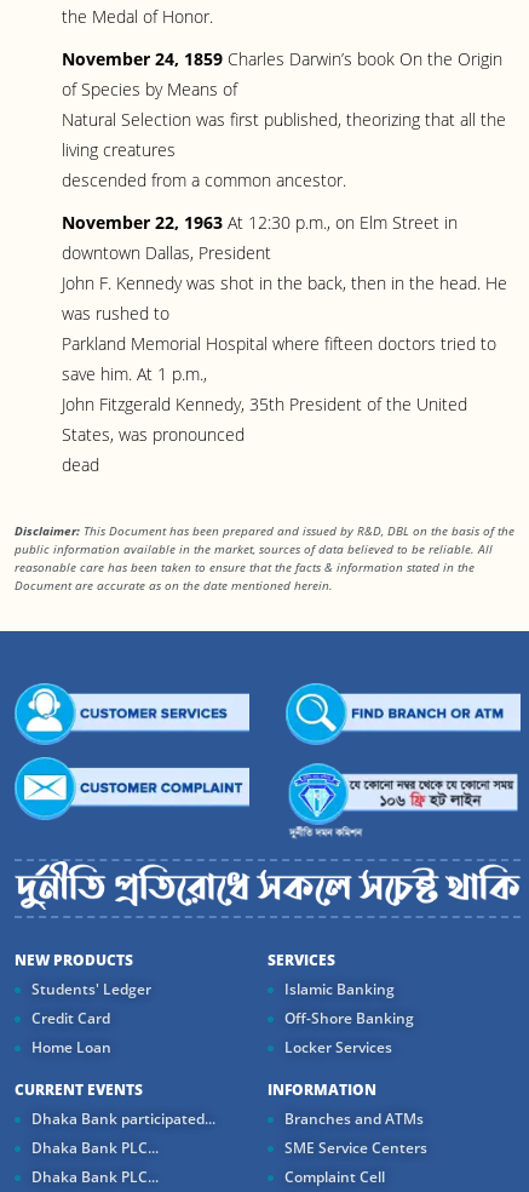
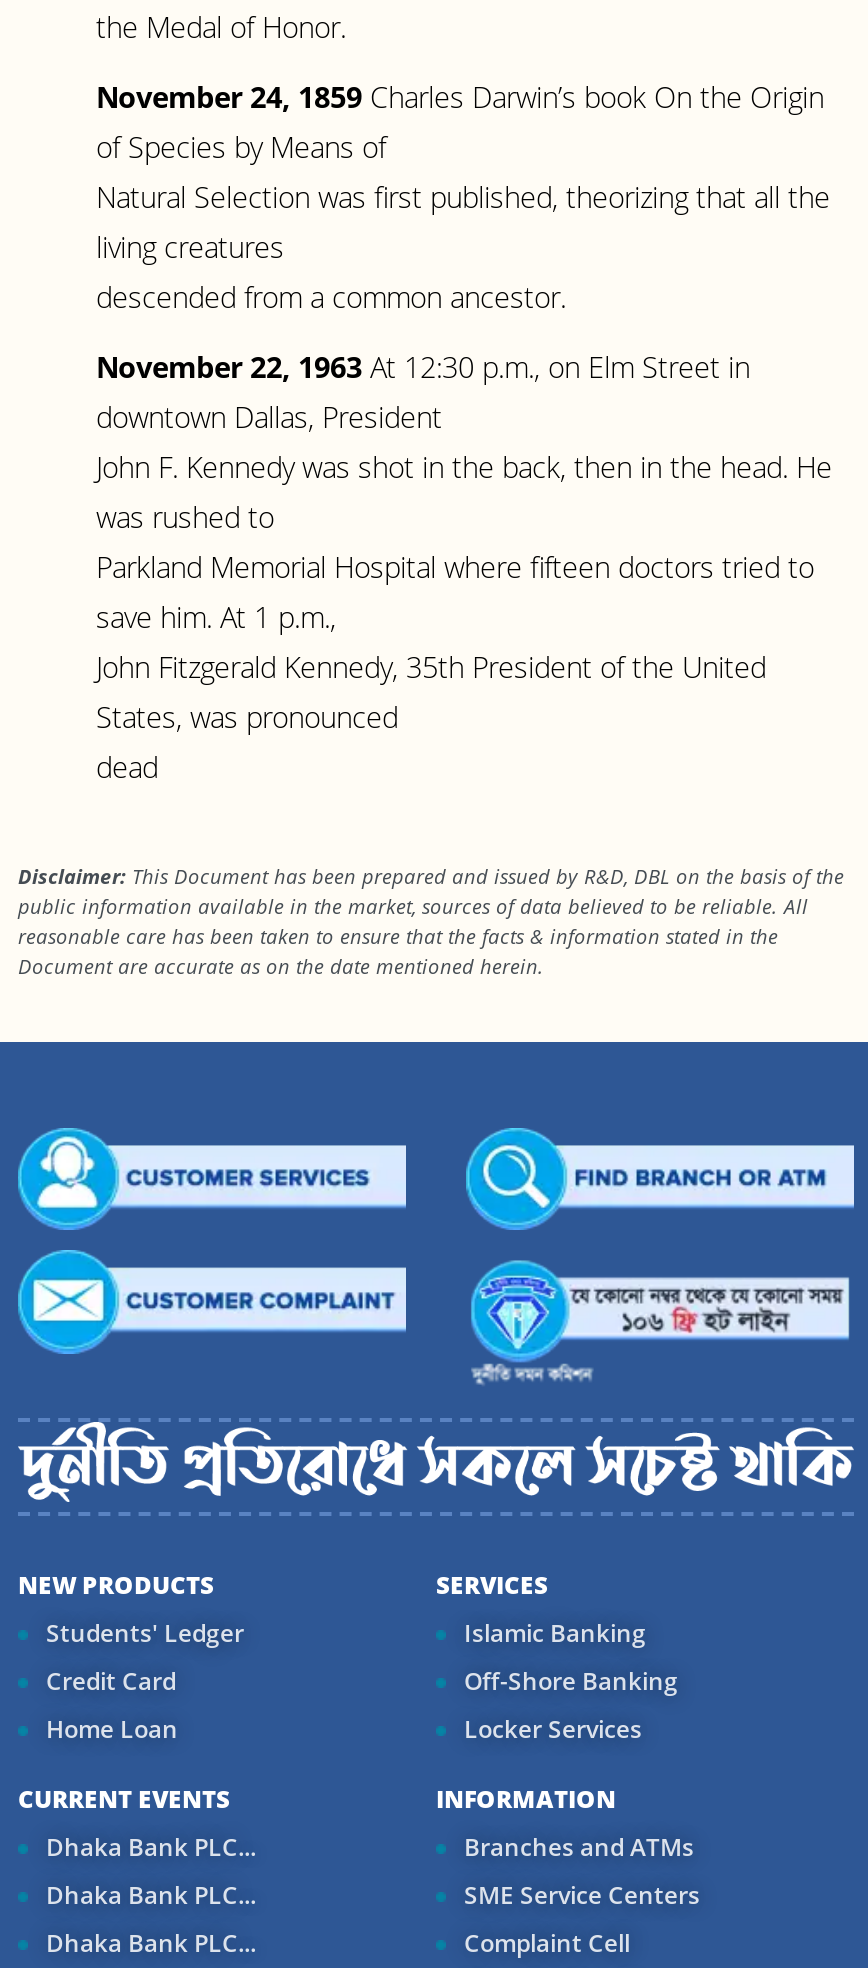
- Dhaka Bank participated...
+ Dhaka Bank PLC...
